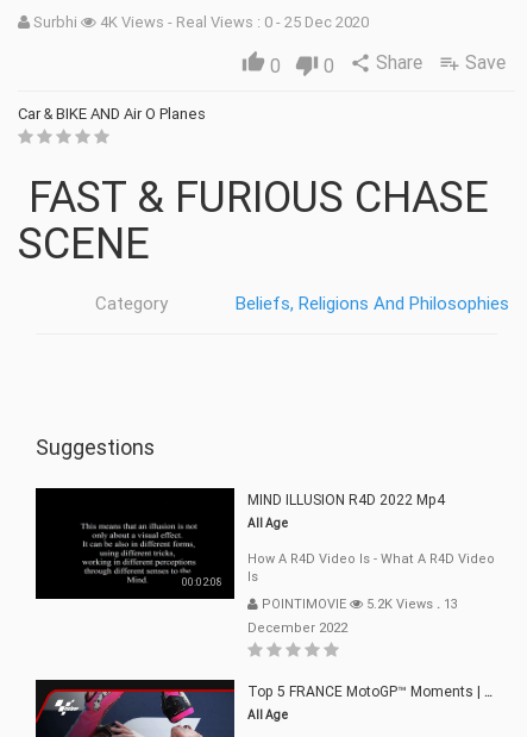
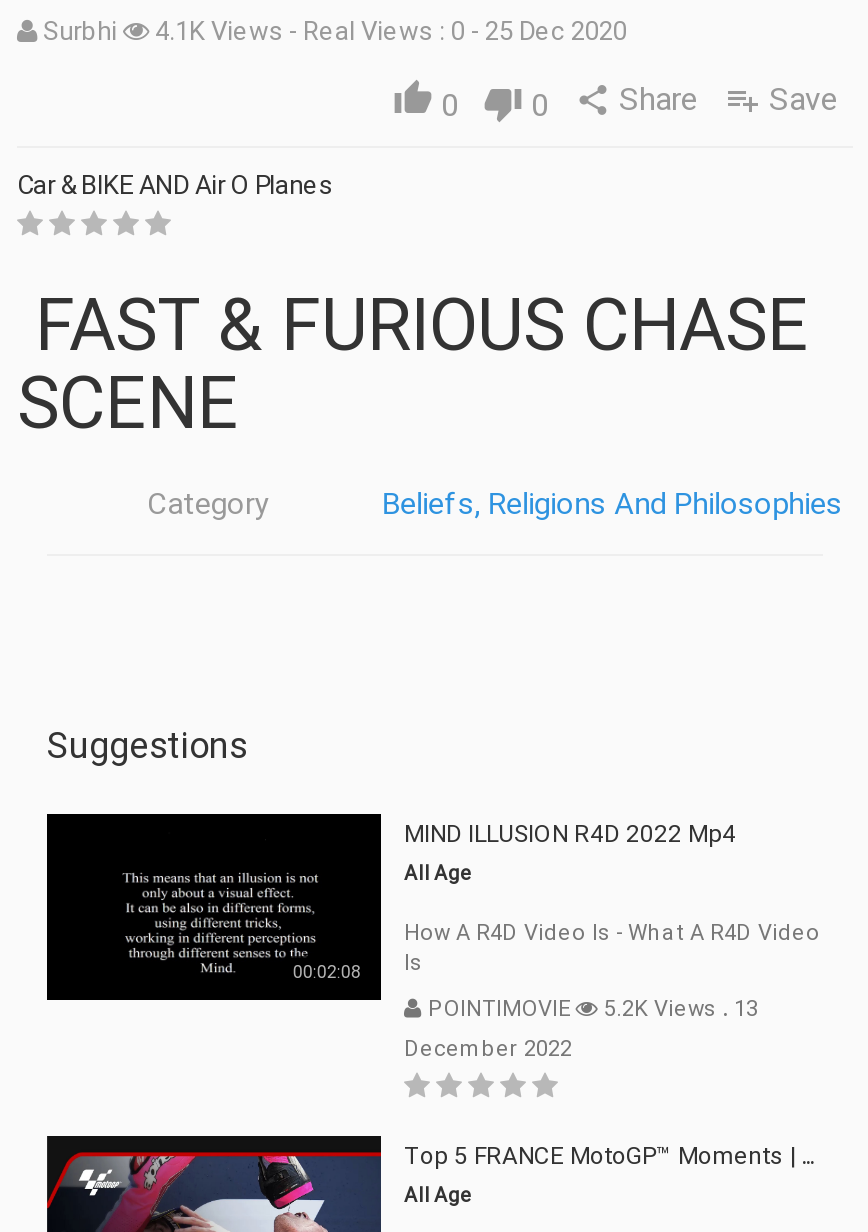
- 4K Views - Real Views : 0 - 25 Dec 2020
+ 4.1K Views - Real Views : 0 - 25 Dec 2020
